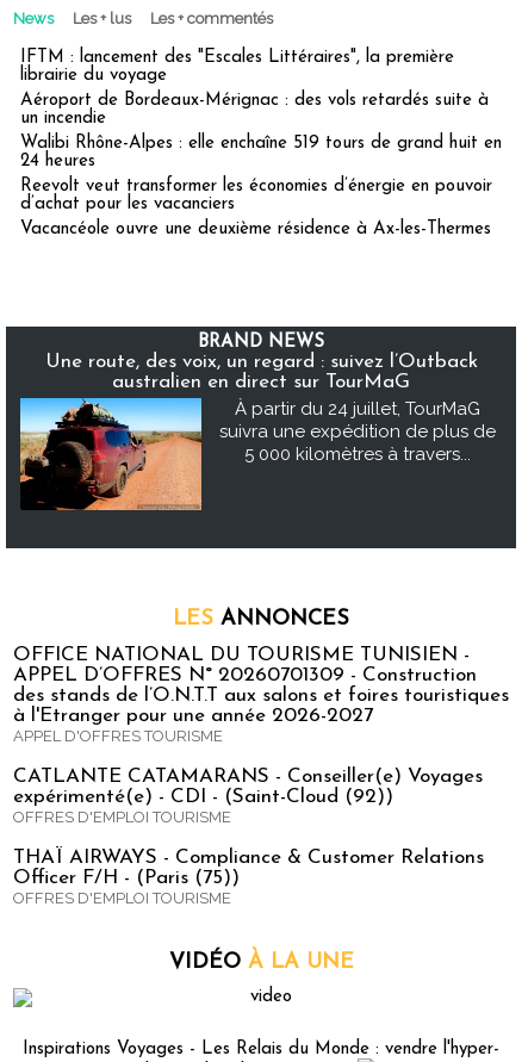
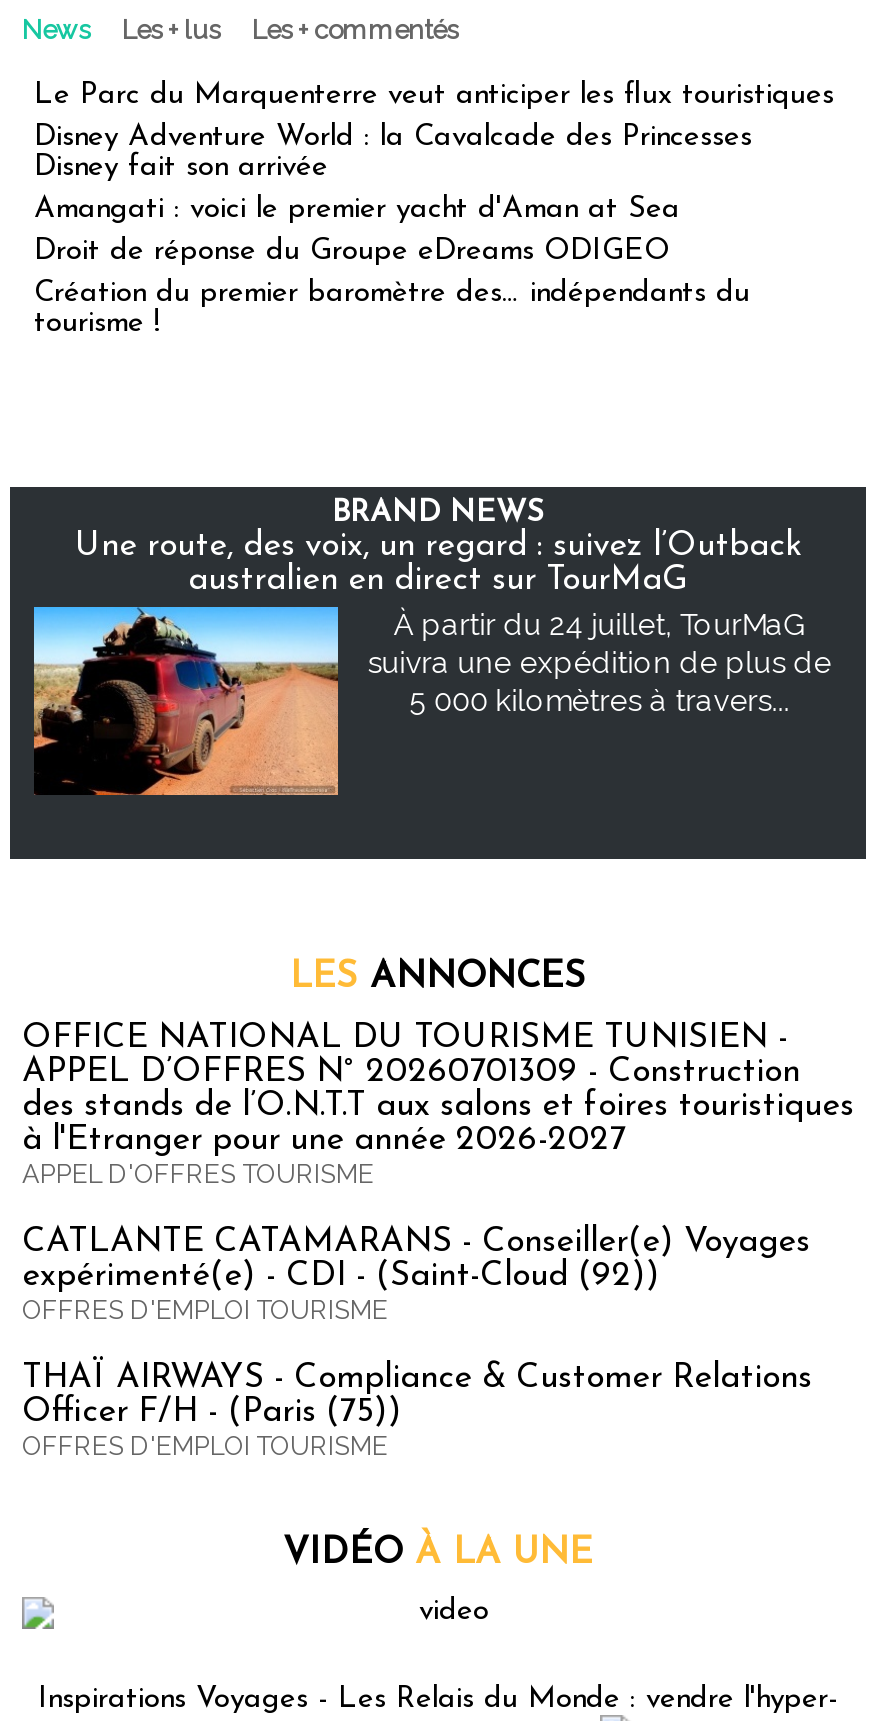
- IFTM : lancement des "Escales Littéraires", la première
- librairie du voyage
- Aéroport de Bordeaux-Mérignac : des vols retardés suite à
- un incendie
- Walibi Rhône-Alpes : elle enchaîne 519 tours de grand huit en
- 24 heures
- Reevolt veut transformer les économies d’énergie en pouvoir
- d’achat pour les vacanciers
- Vacancéole ouvre une deuxième résidence à Ax-les-Thermes
+ Le Parc du Marquenterre veut anticiper les flux touristiques
+ Disney Adventure World : la Cavalcade des Princesses
+ Disney fait son arrivée
+ Amangati : voici le premier yacht d'Aman at Sea
+ Droit de réponse du Groupe eDreams ODIGEO
+ Création du premier baromètre des… indépendants du
+ tourisme !
